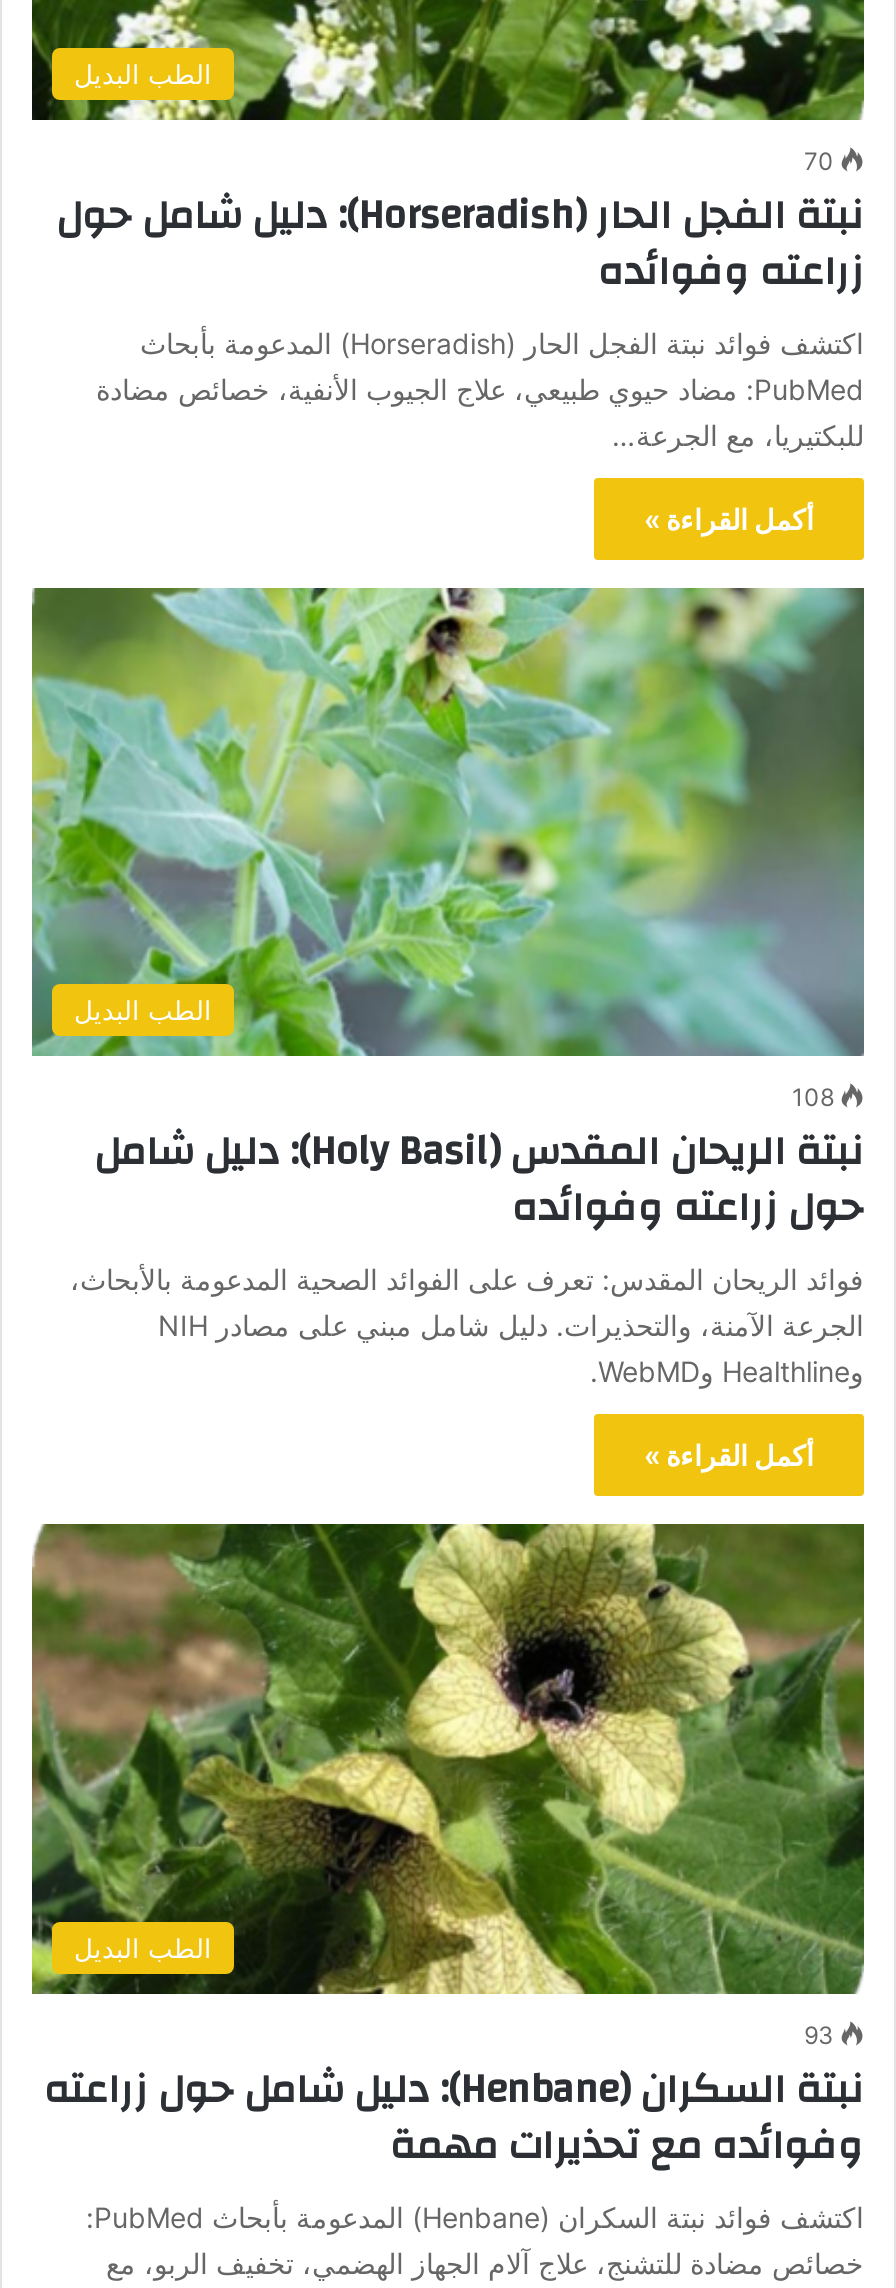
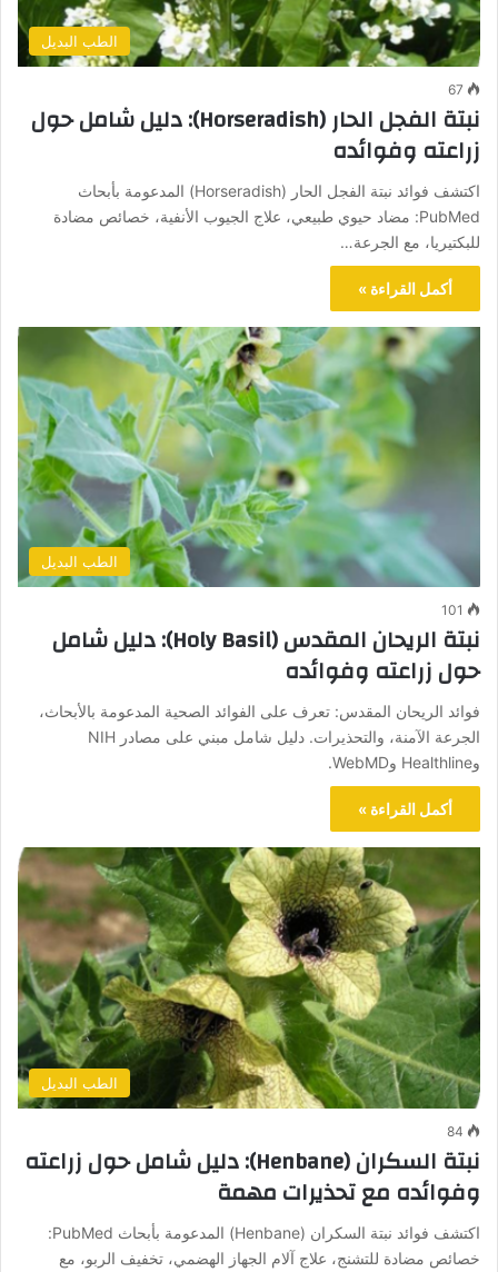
- 70
+ 67

- 108
+ 101

- 93
+ 84
